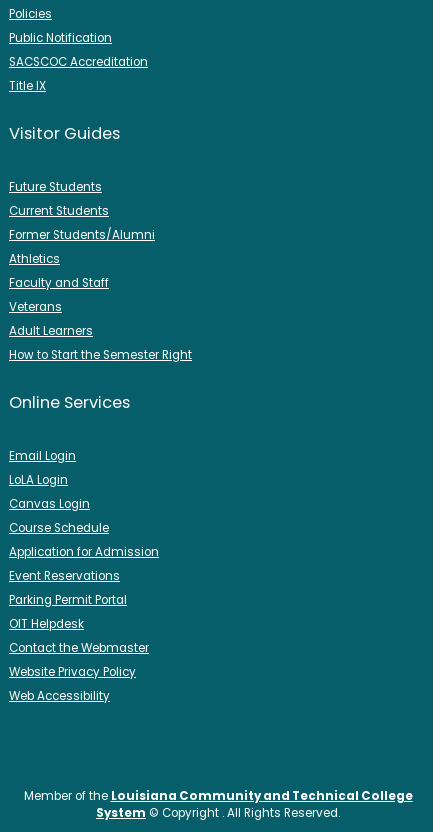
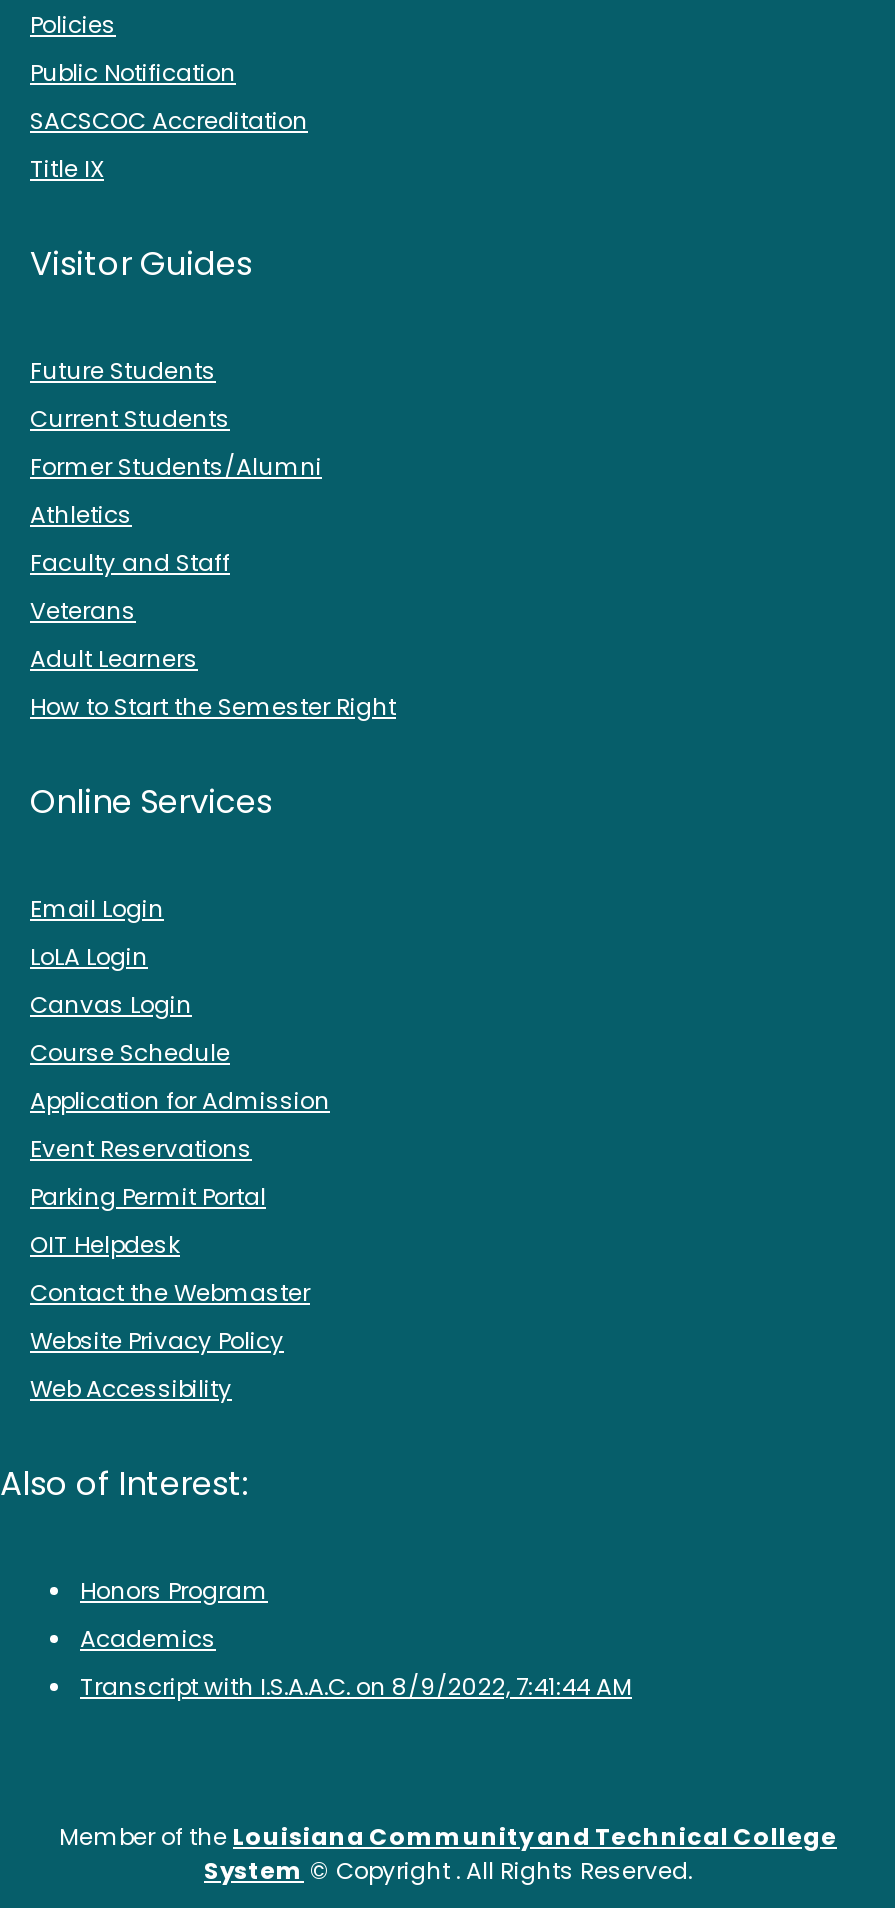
+ Also of Interest:
+ Honors Program
+ Academics
+ Transcript with I.S.A.A.C. on 8/9/2022, 7:41:44 AM
